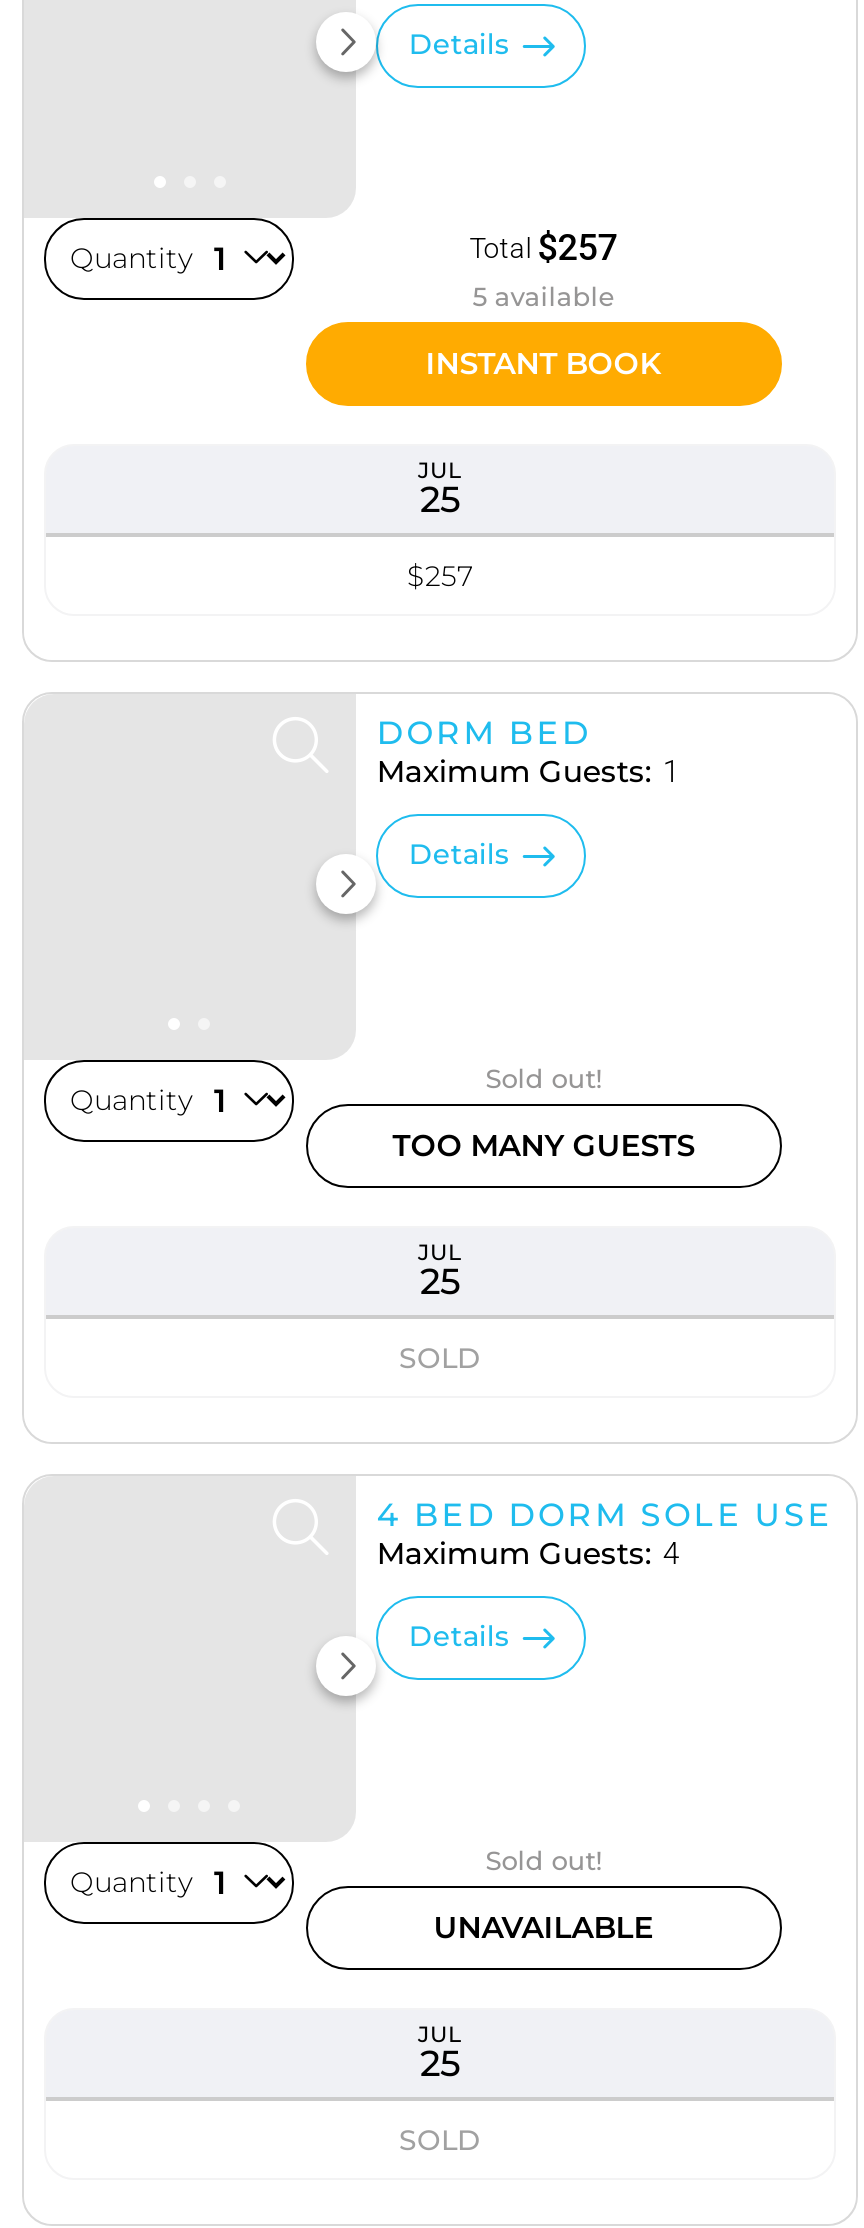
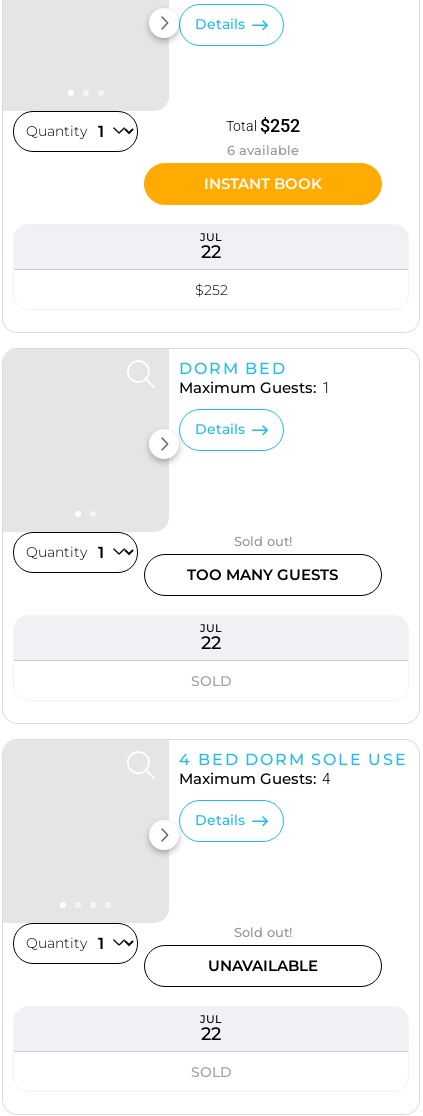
- Total $257
+ Total $252

- 5 available
+ 6 available

- 25
+ 22

- $257
+ $252

- 25
+ 22

- 25
+ 22
